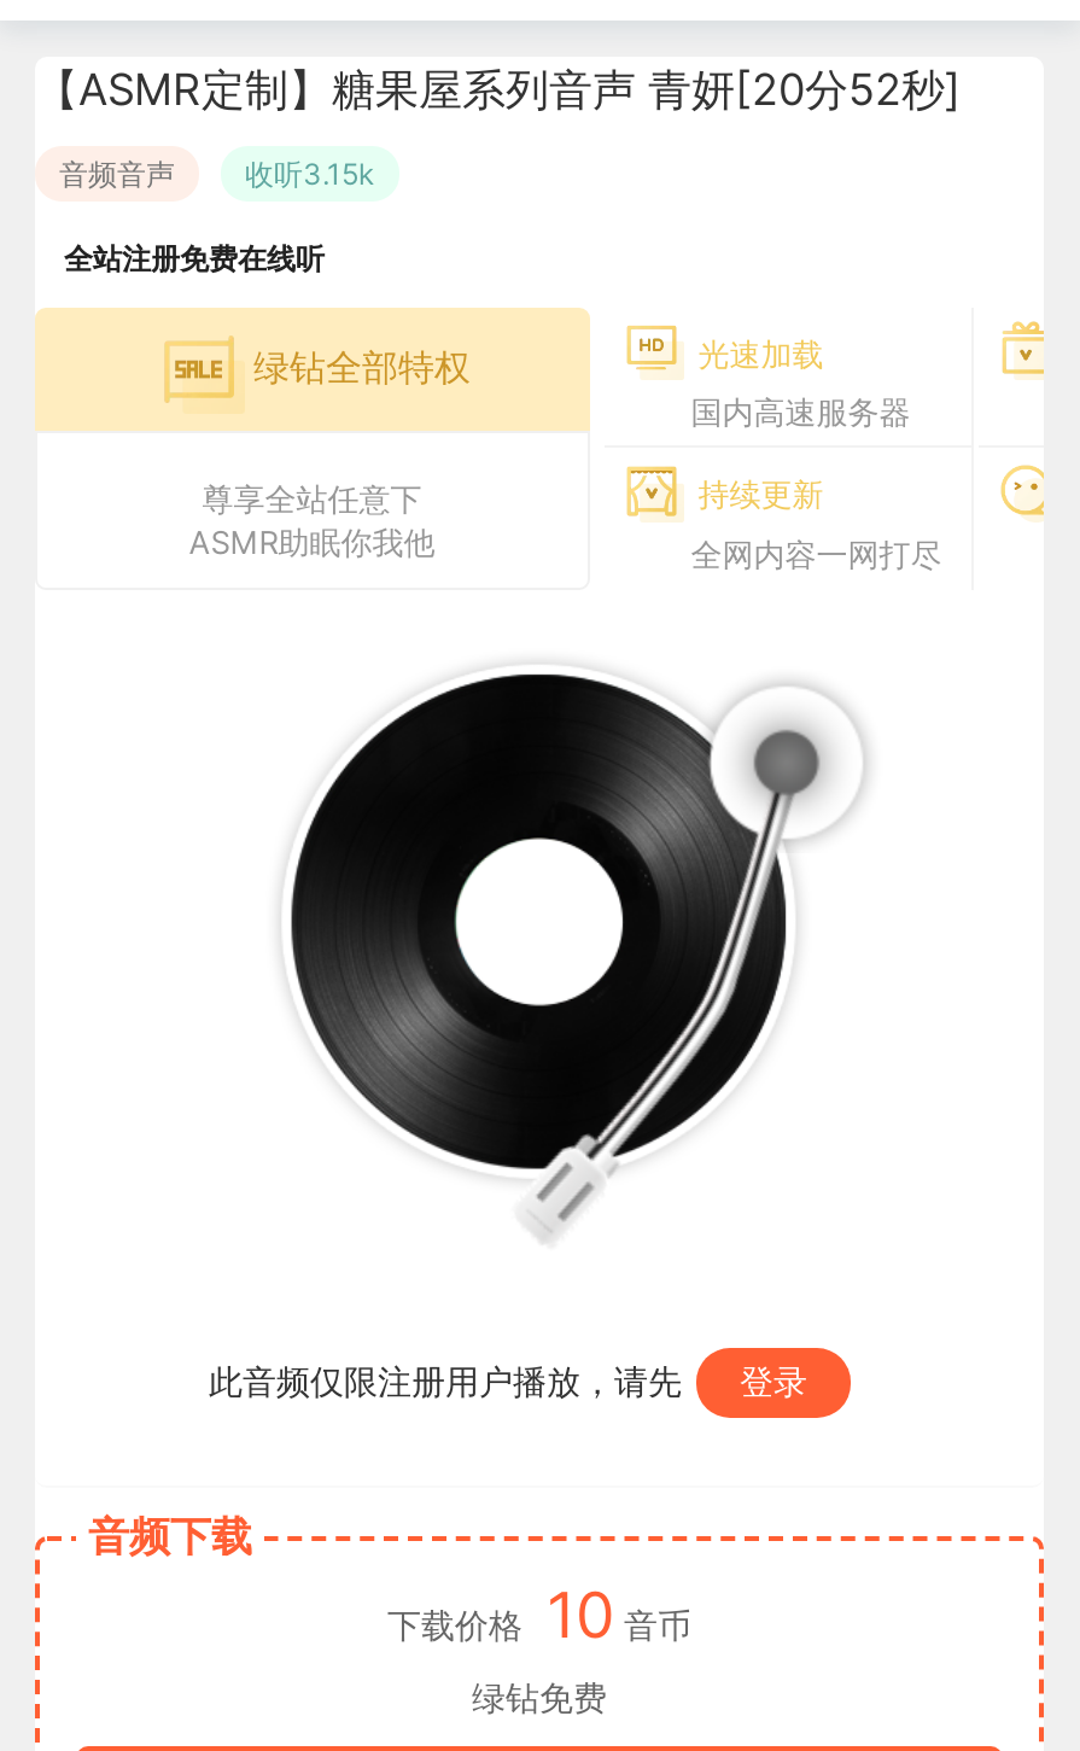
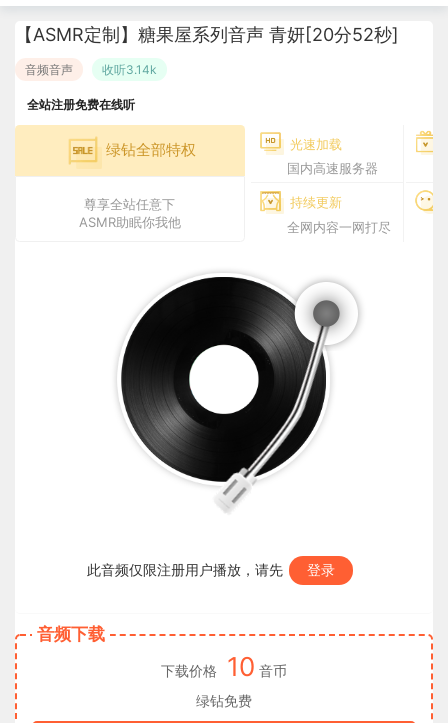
- 音频音声 收听3.15k
+ 音频音声 收听3.14k
